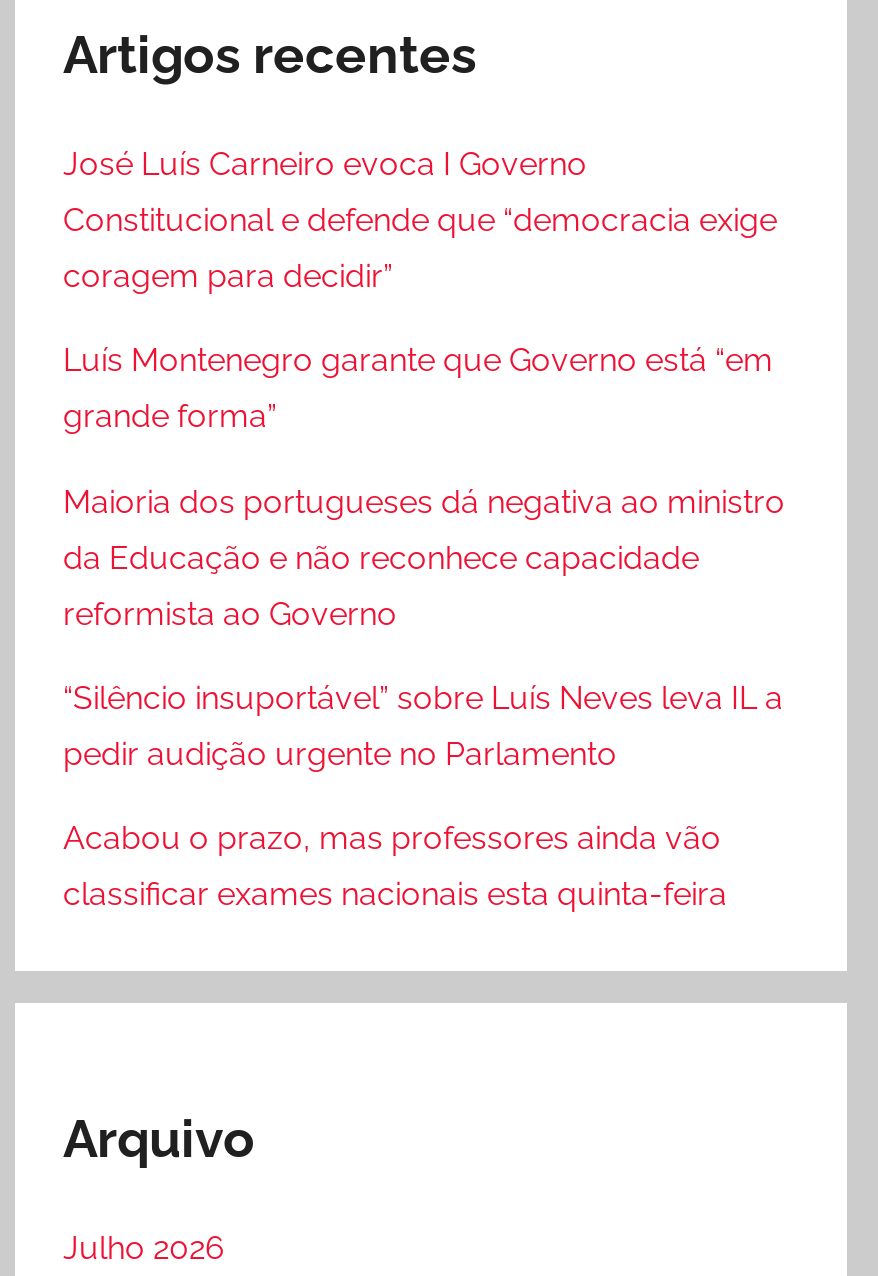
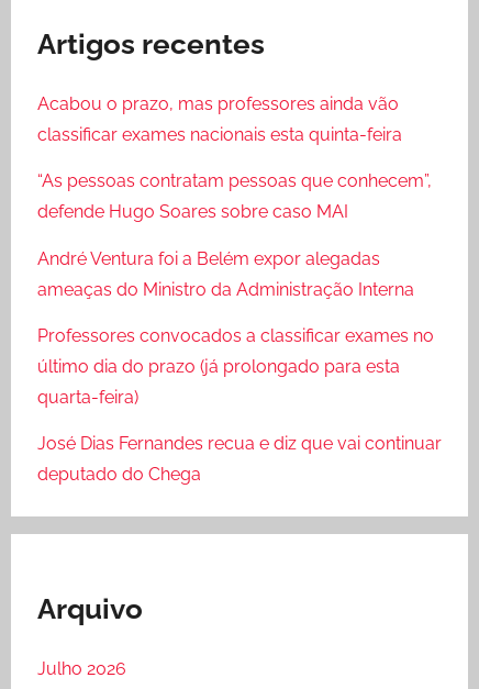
- José Luís Carneiro evoca I Governo
- Constitucional e defende que “democracia exige
- coragem para decidir”
- Luís Montenegro garante que Governo está “em
- grande forma”
- Maioria dos portugueses dá negativa ao ministro
- da Educação e não reconhece capacidade
- reformista ao Governo
- “Silêncio insuportável” sobre Luís Neves leva IL a
- pedir audição urgente no Parlamento

moved up: Acabou o prazo, mas professores ainda vão | classificar exames nacionais esta quinta-feira

+ “As pessoas contratam pessoas que conhecem”,
+ defende Hugo Soares sobre caso MAI
+ André Ventura foi a Belém expor alegadas
+ ameaças do Ministro da Administração Interna
+ Professores convocados a classificar exames no
+ último dia do prazo (já prolongado para esta
+ quarta-feira)
+ José Dias Fernandes recua e diz que vai continuar
+ deputado do Chega
